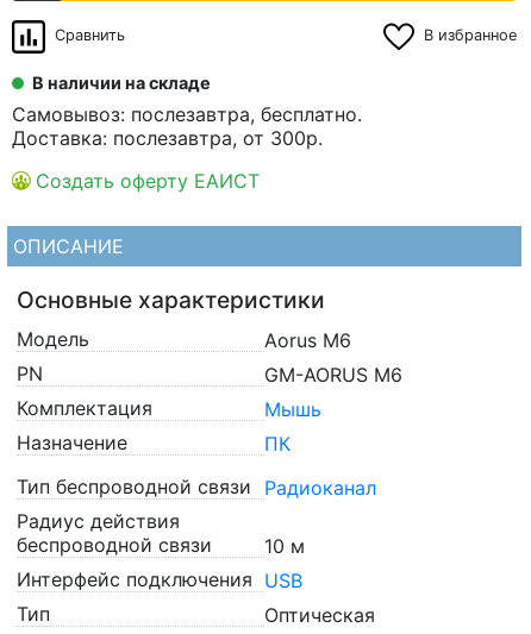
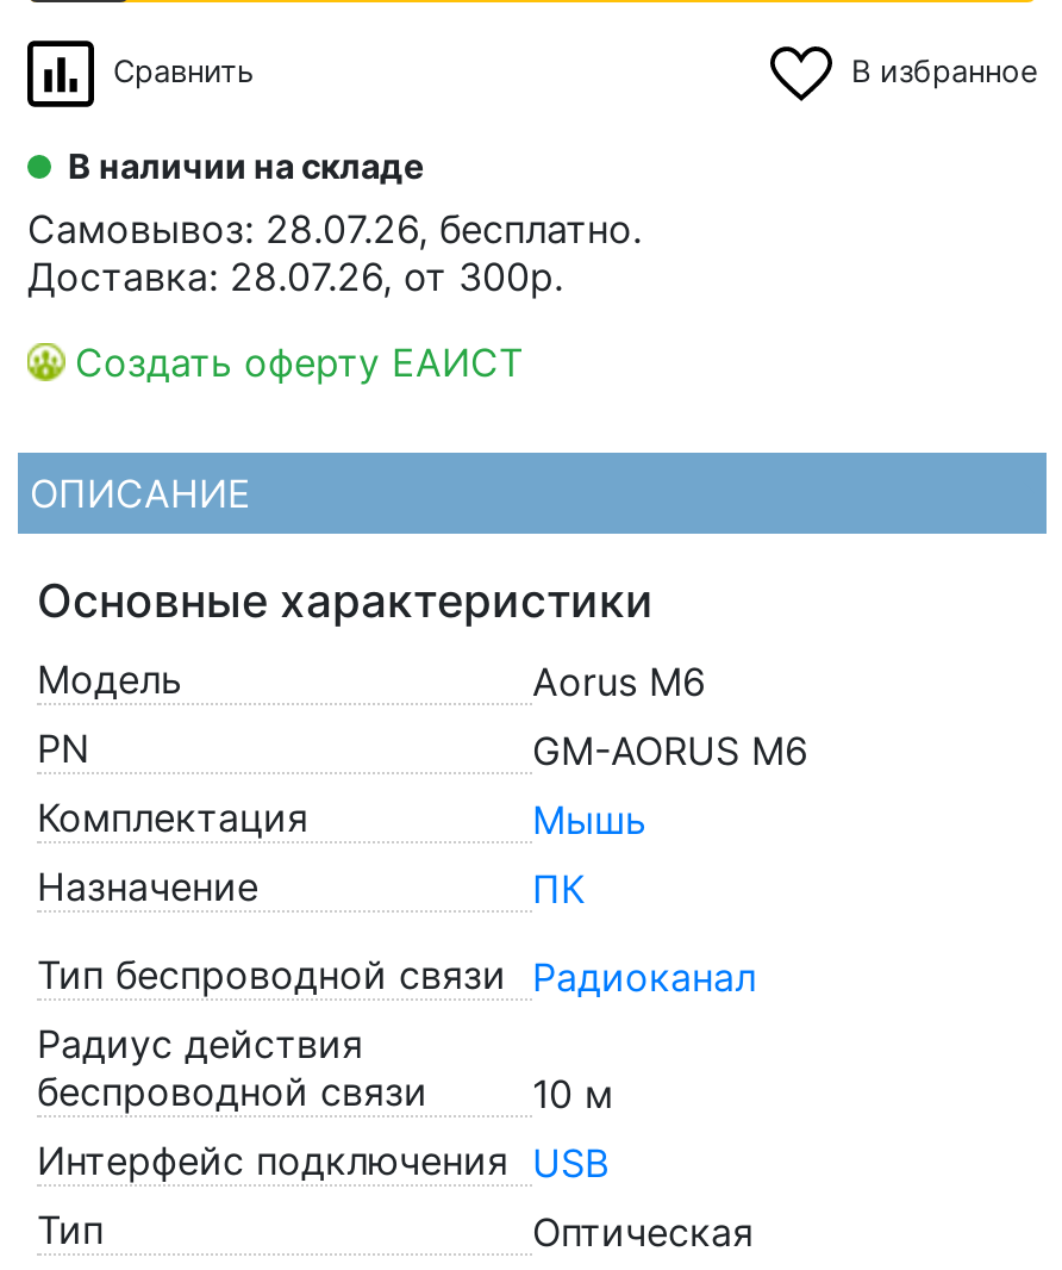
- Самовывоз: послезавтра, бесплатно.
+ Самовывоз: 28.07.26, бесплатно.

- Доставка: послезавтра, от 300р.
+ Доставка: 28.07.26, от 300р.
